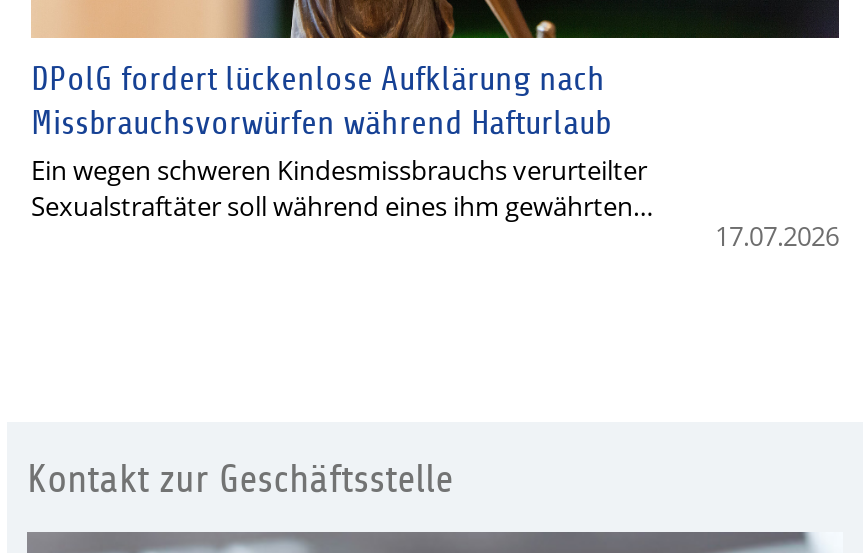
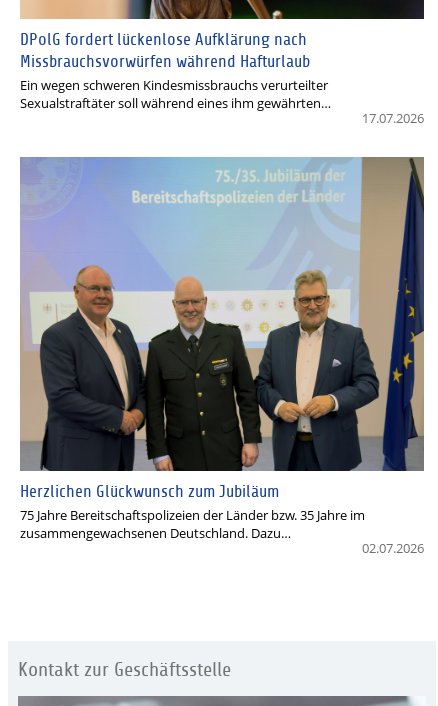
+ [image]
+ Herzlichen Glückwunsch zum Jubiläum
+ 75 Jahre Bereitschaftspolizeien der Länder bzw. 35 Jahre im
+ zusammengewachsenen Deutschland. Dazu…
+ 02.07.2026
